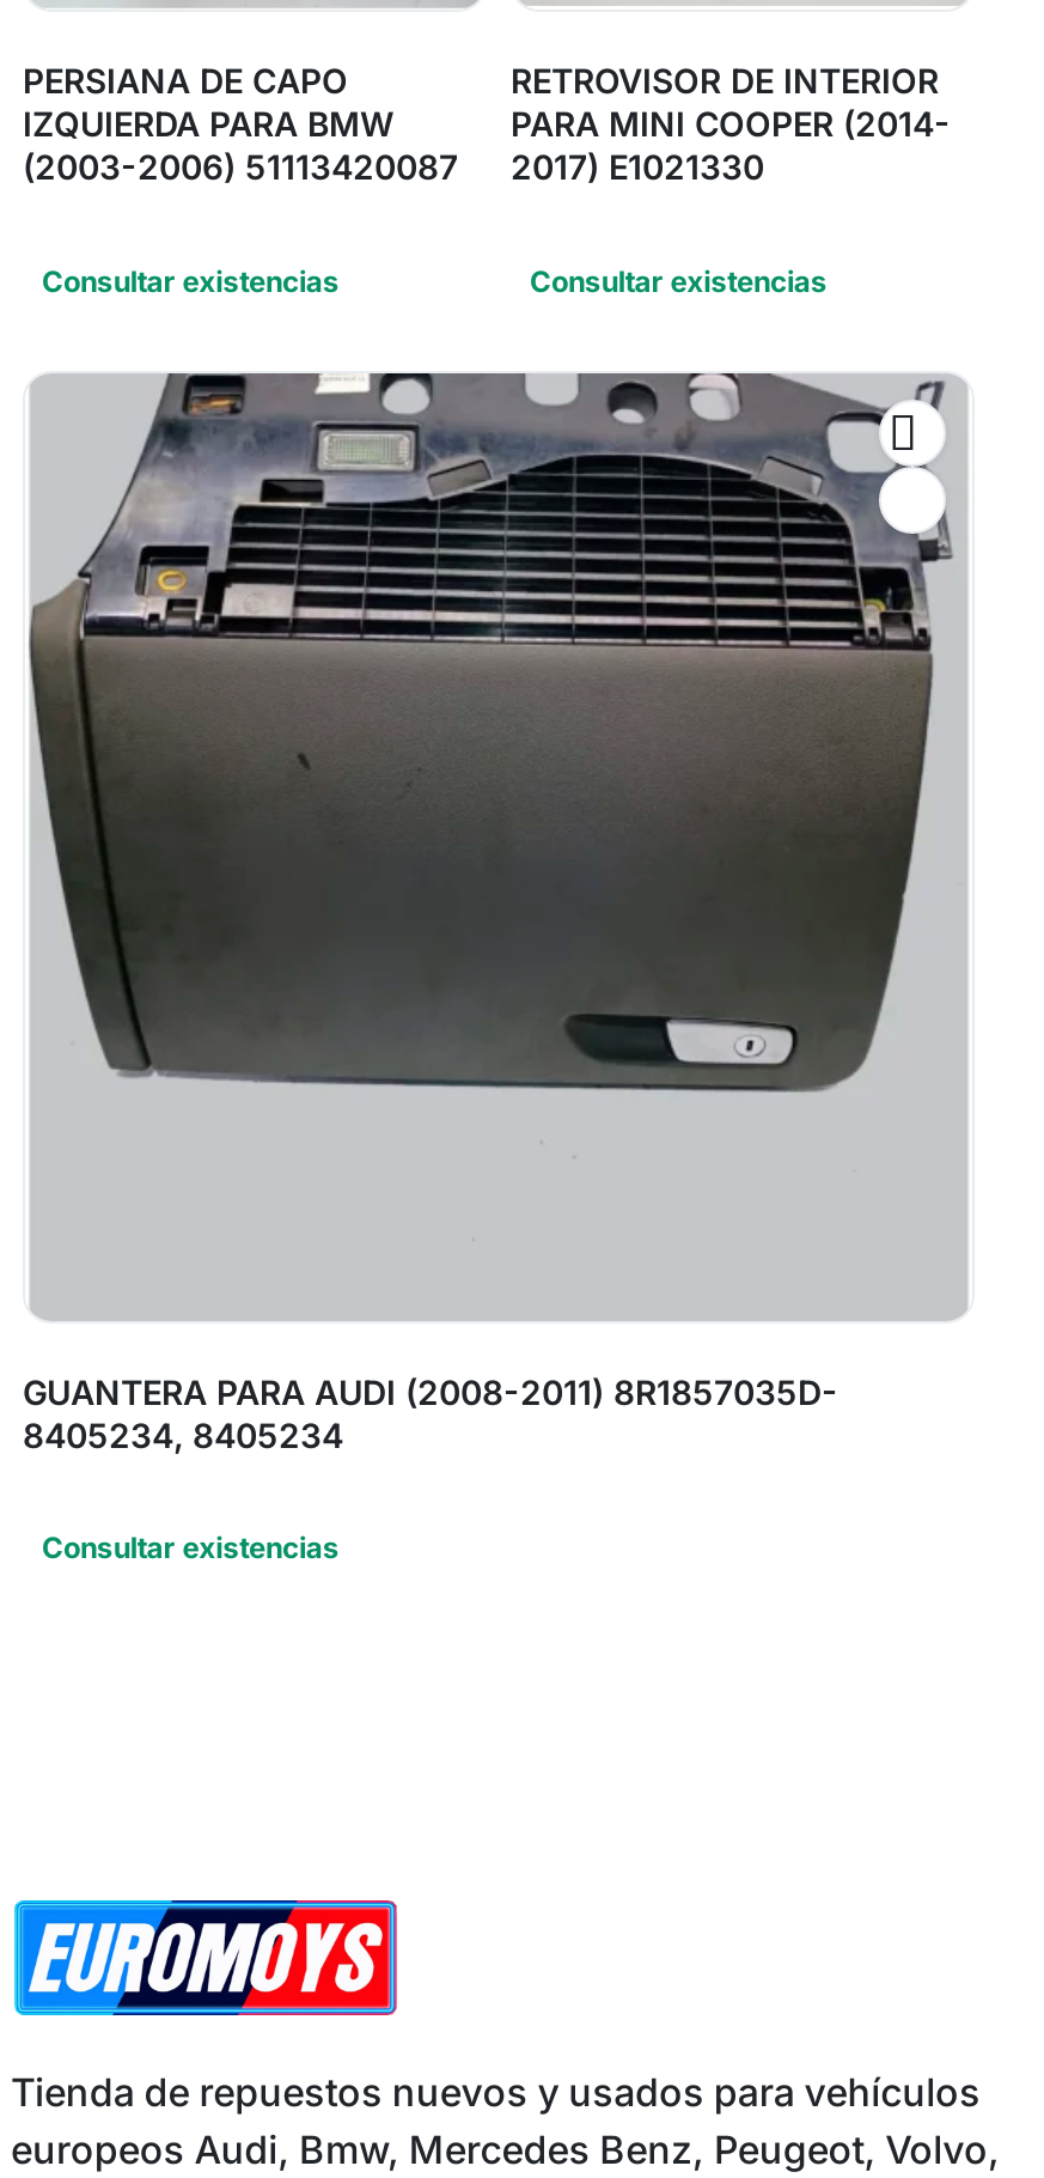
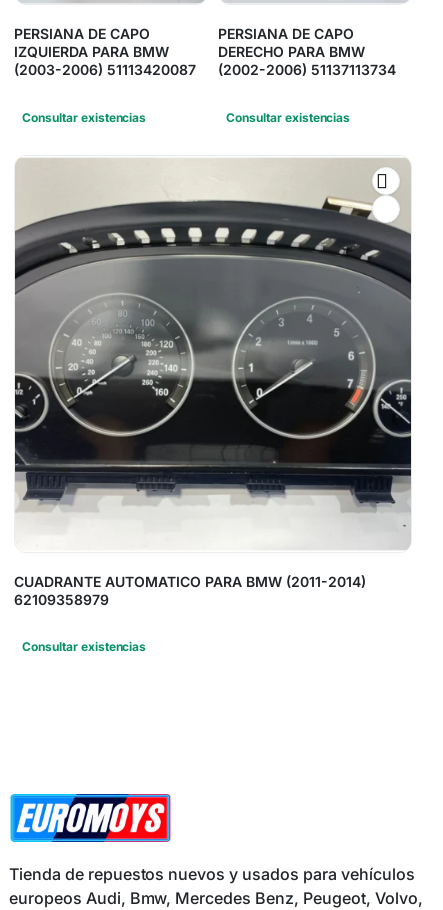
- RETROVISOR DE INTERIOR
- PARA MINI COOPER (2014-
- 2017) E1021330
+ PERSIANA DE CAPO
+ DERECHO PARA BMW
+ (2002-2006) 51137113734

- [image]
- GUANTERA PARA AUDI (2008-2011) 8R1857035D-
- 8405234, 8405234
+ [image]
+ CUADRANTE AUTOMATICO PARA BMW (2011-2014)
+ 62109358979
